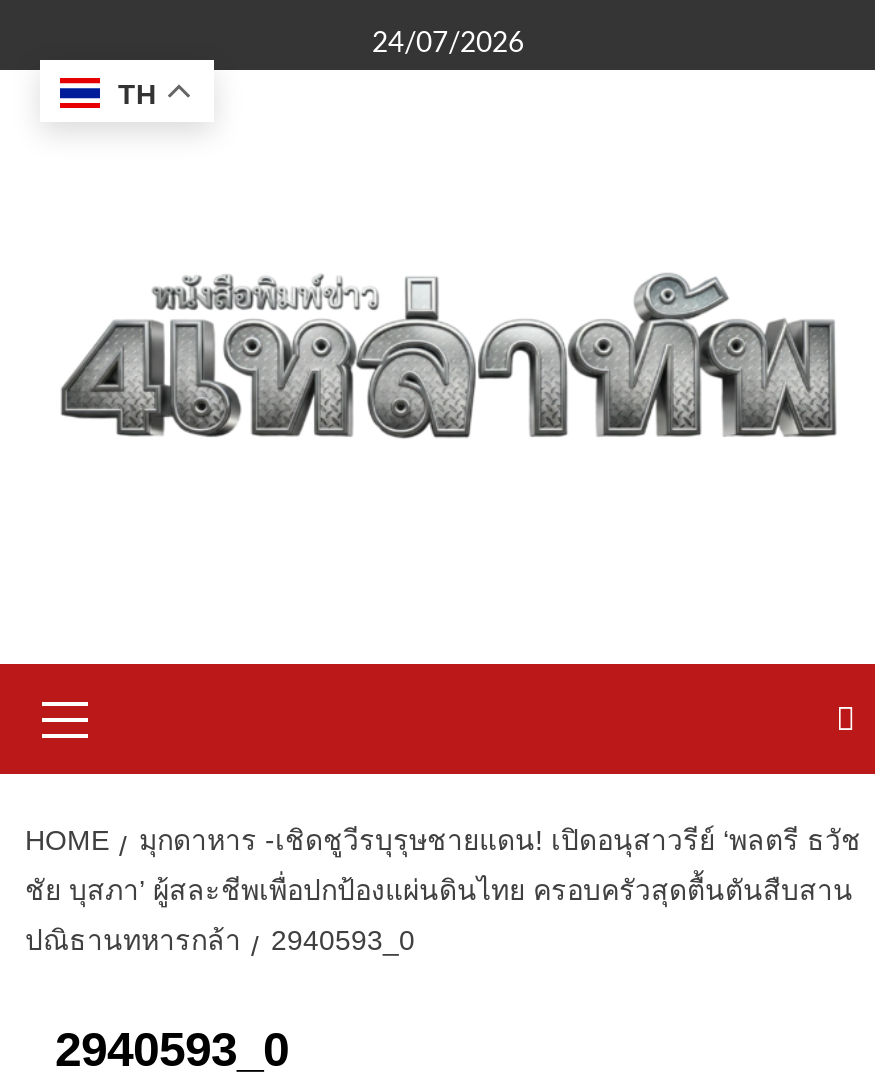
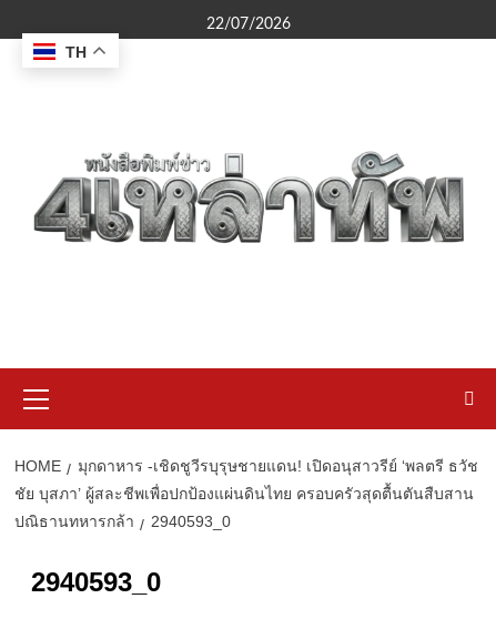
- 24/07/2026
+ 22/07/2026
